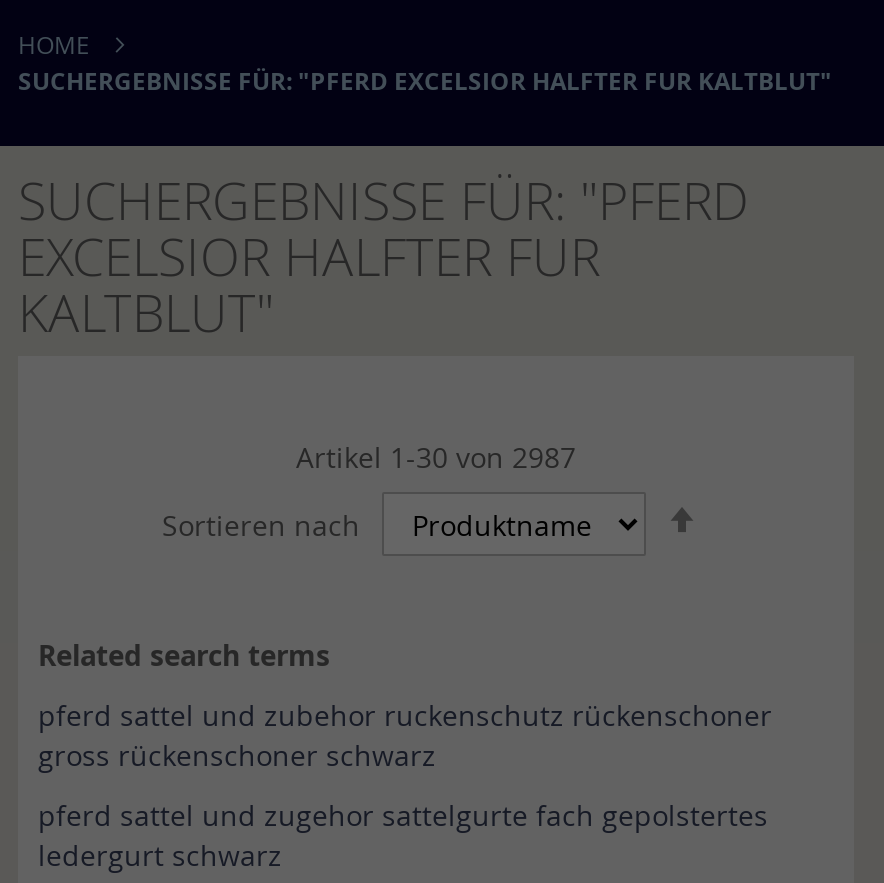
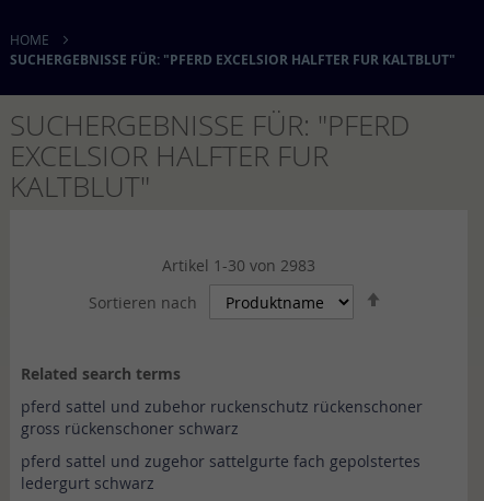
- Artikel 1 -30 von 2987
+ Artikel 1 -30 von 2983
